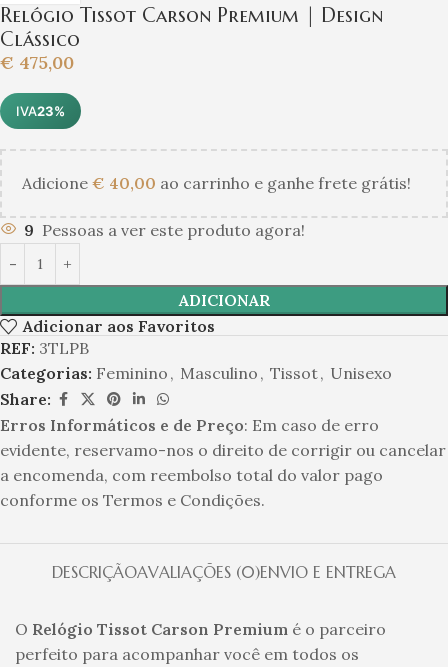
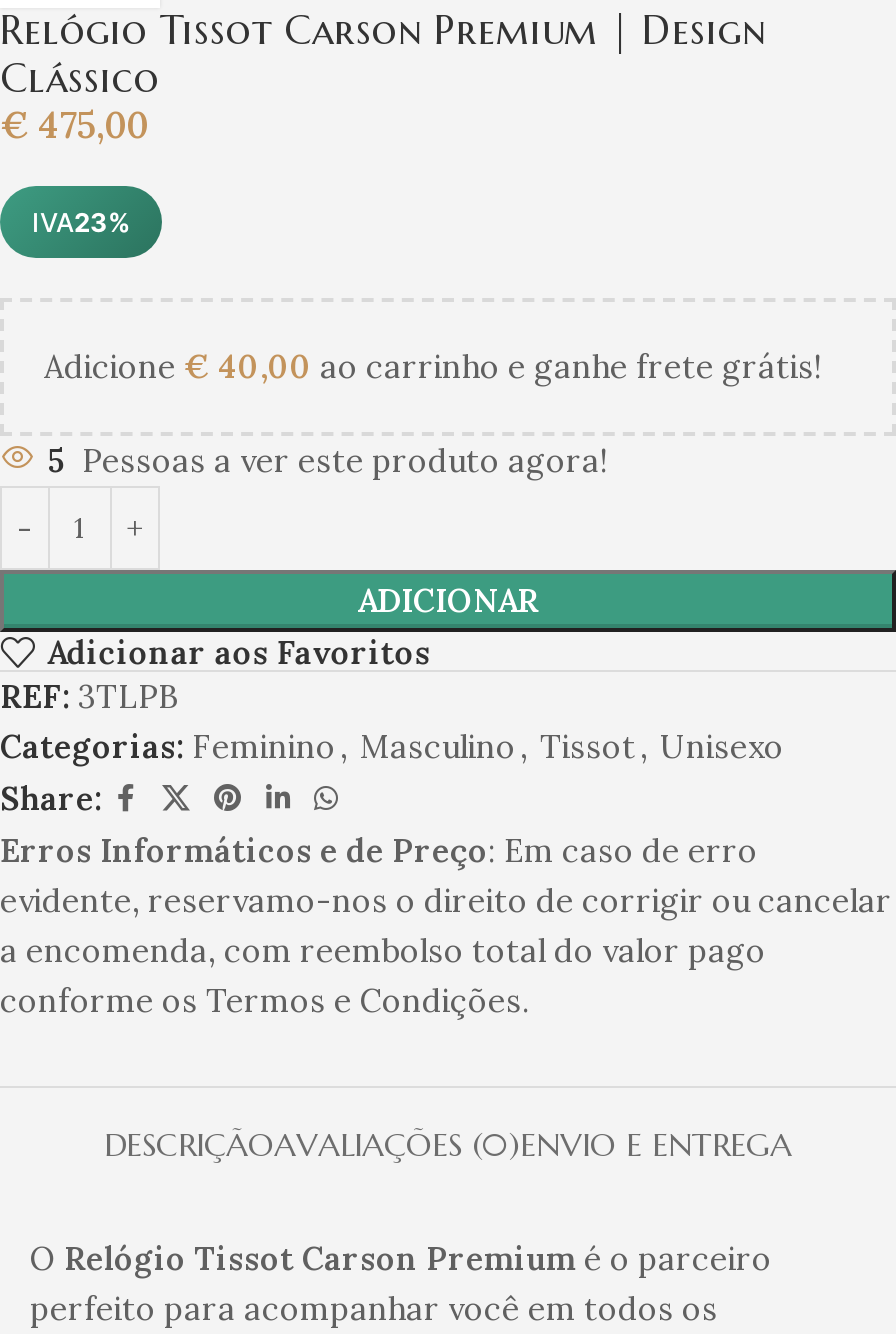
- 9 Pessoas a ver este produto agora!
+ 5 Pessoas a ver este produto agora!
